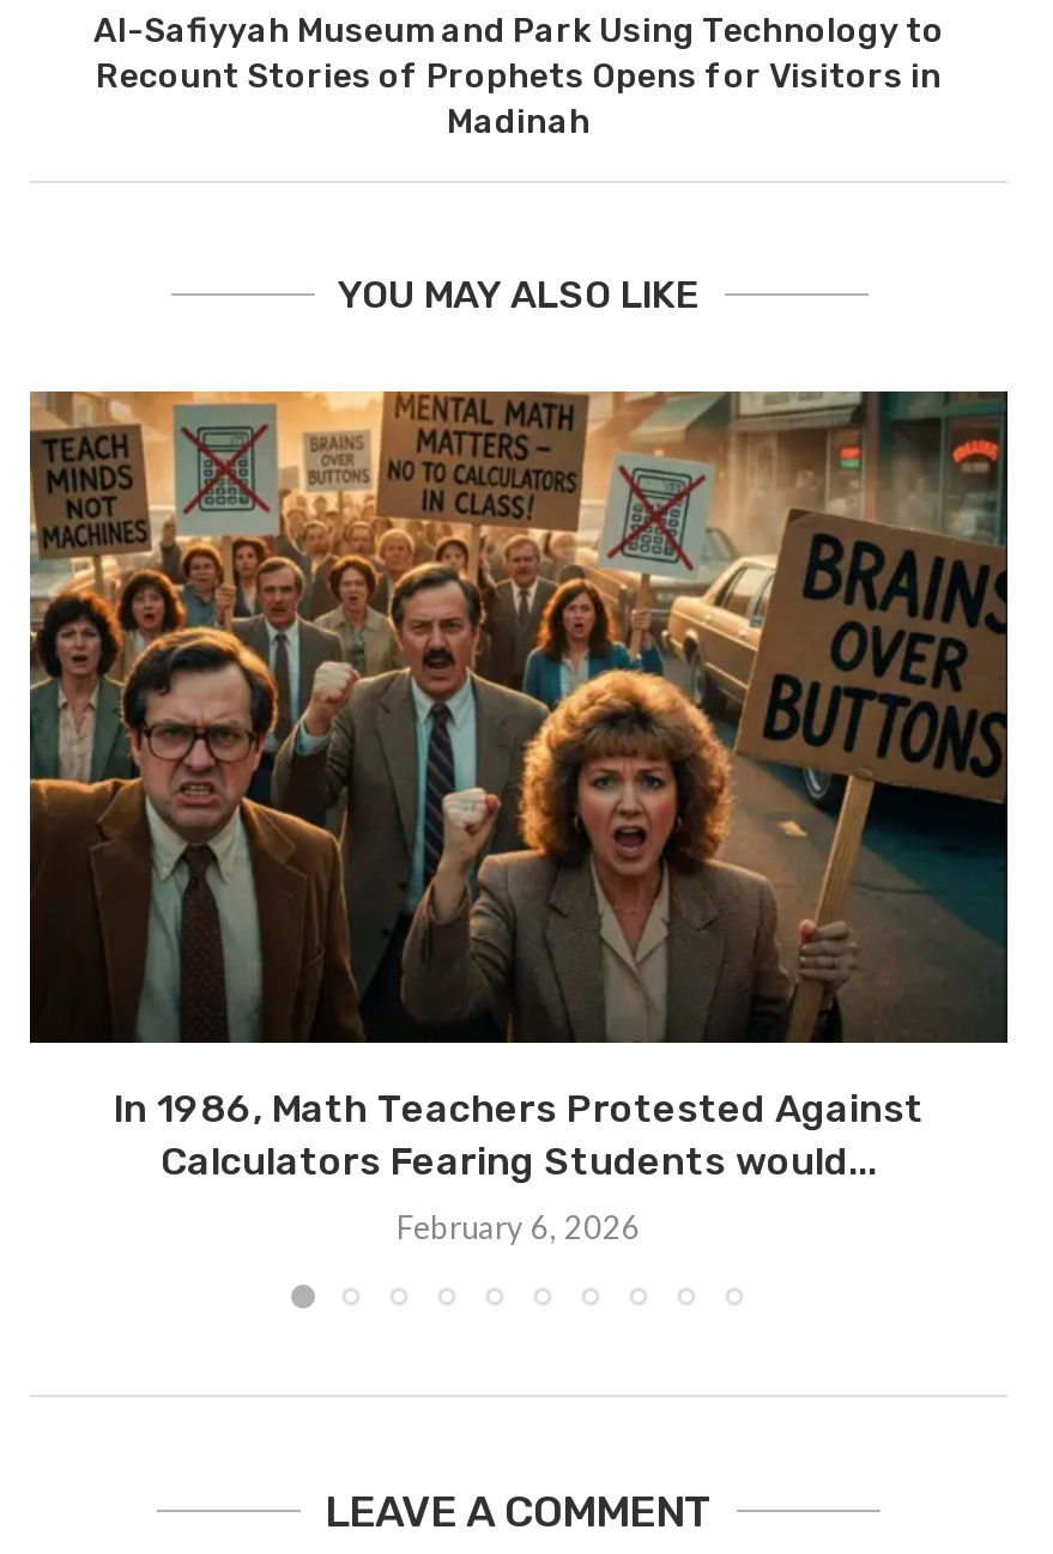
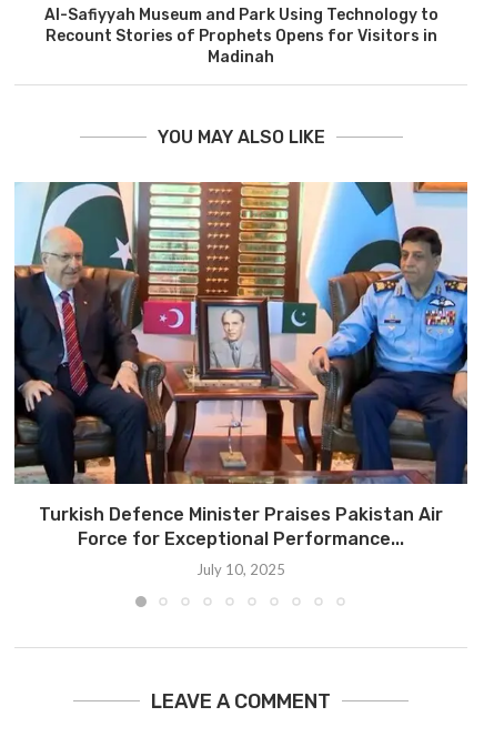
- [image]
- In 1986, Math Teachers Protested Against
- Calculators Fearing Students would...
+ [image]
+ Turkish Defence Minister Praises Pakistan Air
+ Force for Exceptional Performance...

- February 6, 2026
+ July 10, 2025
